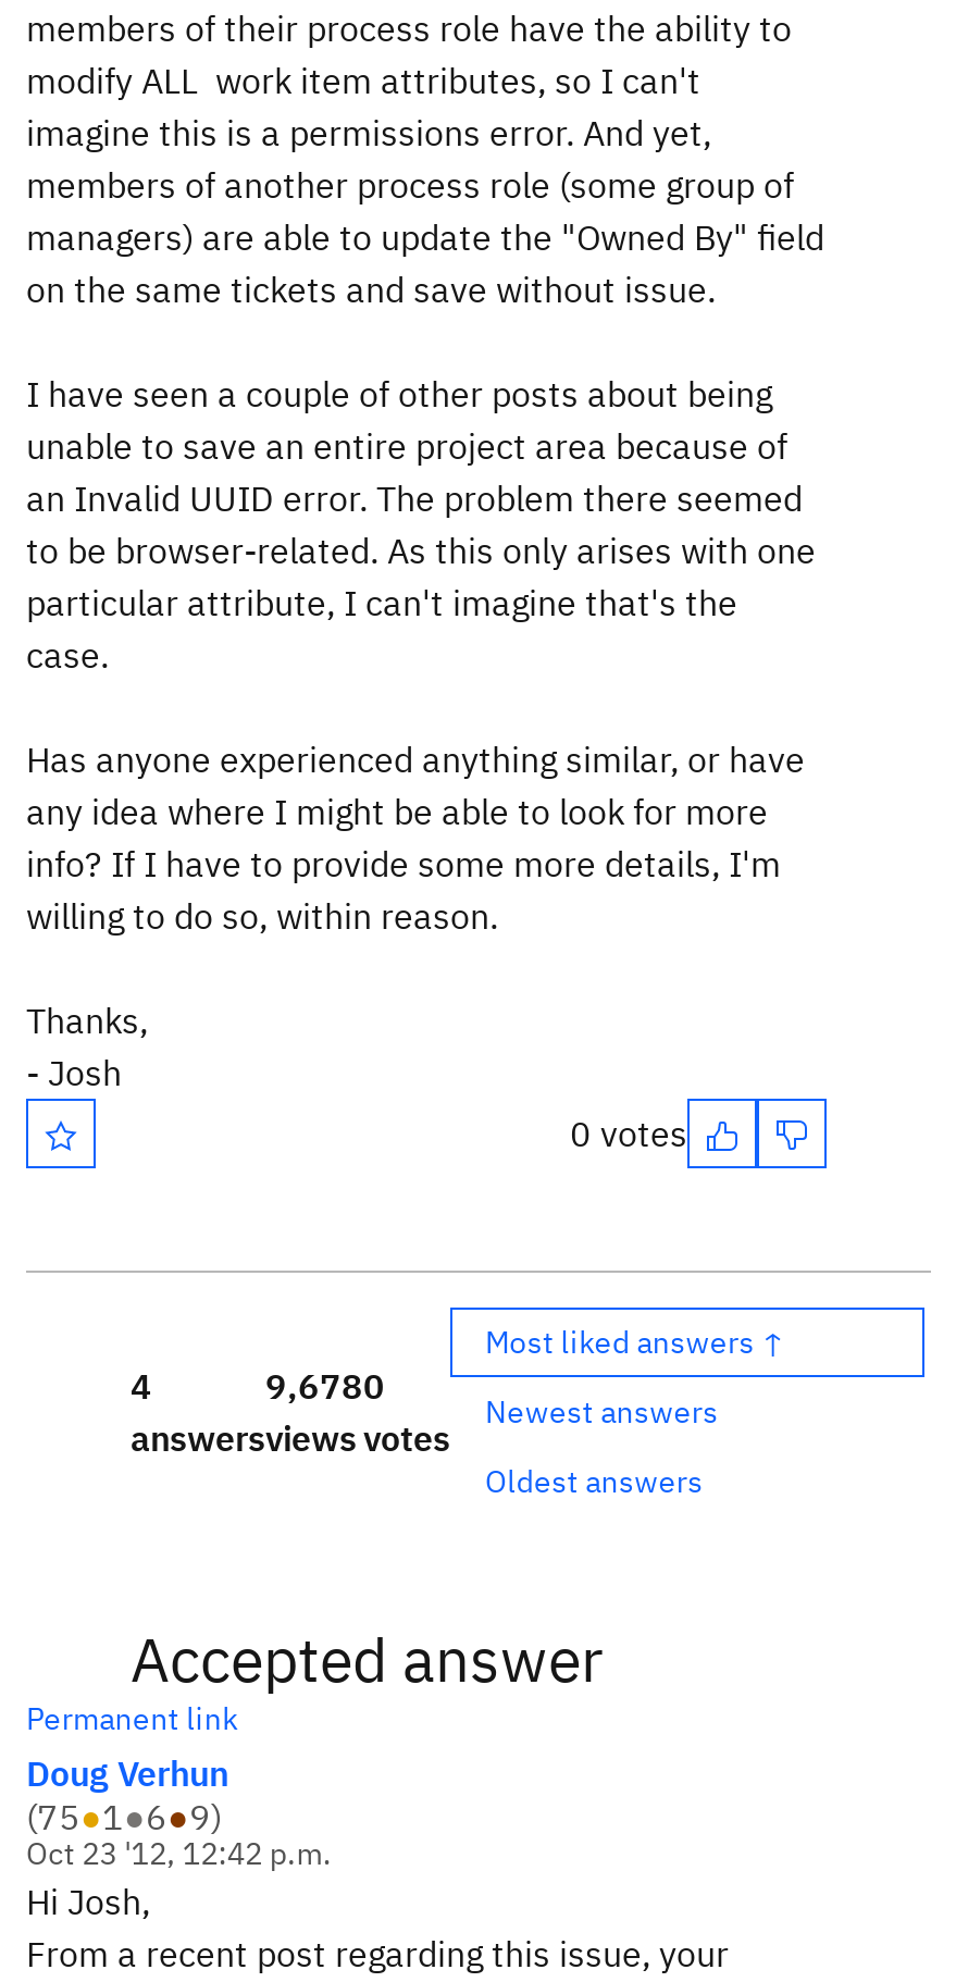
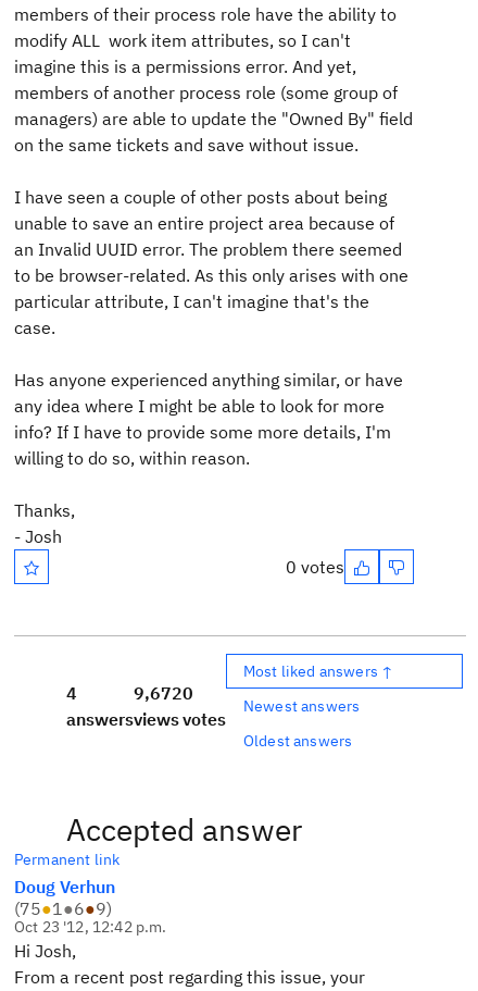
- 9,678 0
+ 9,672 0
